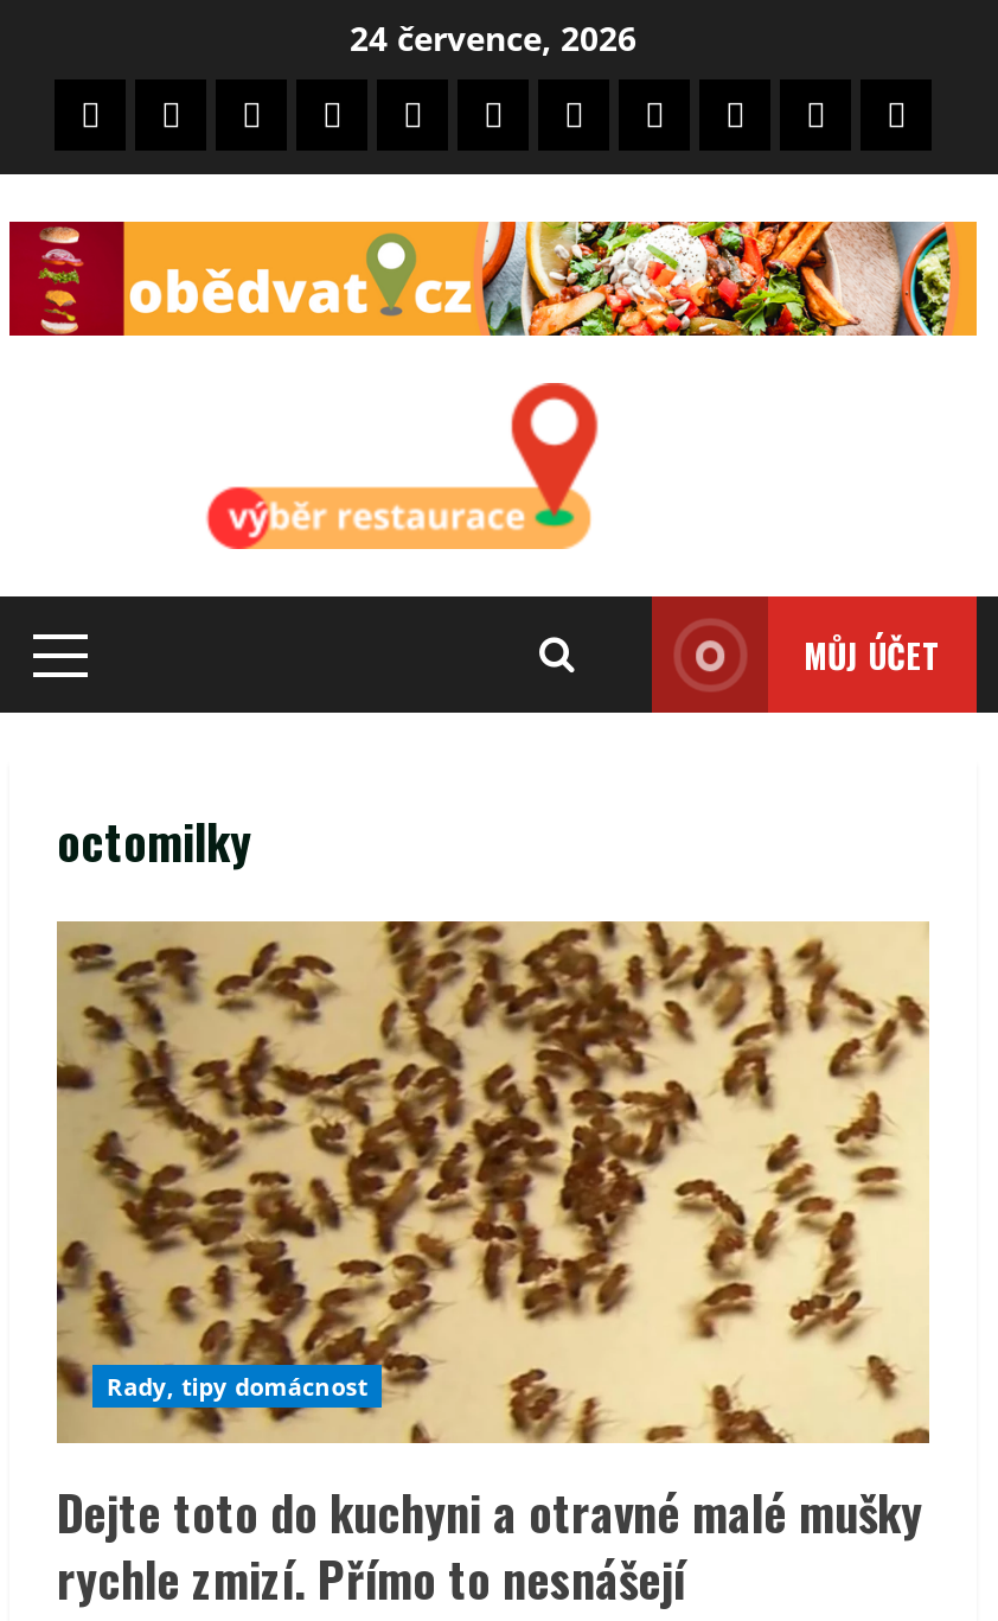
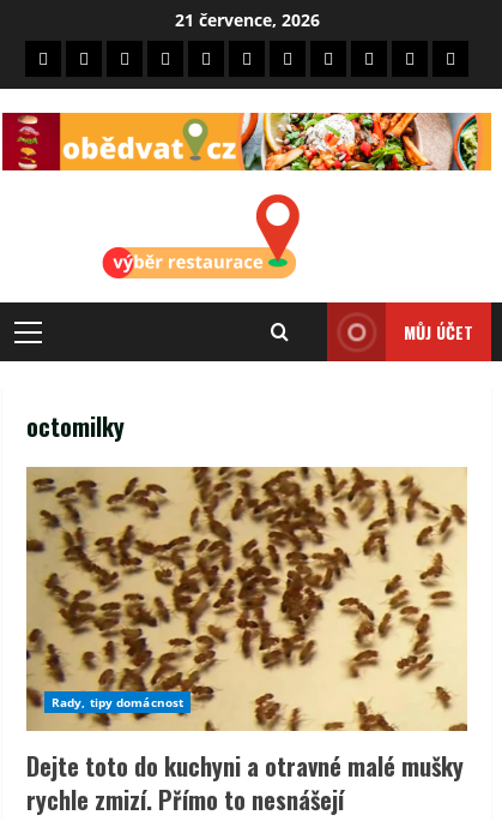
- 24 července, 2026
+ 21 července, 2026
